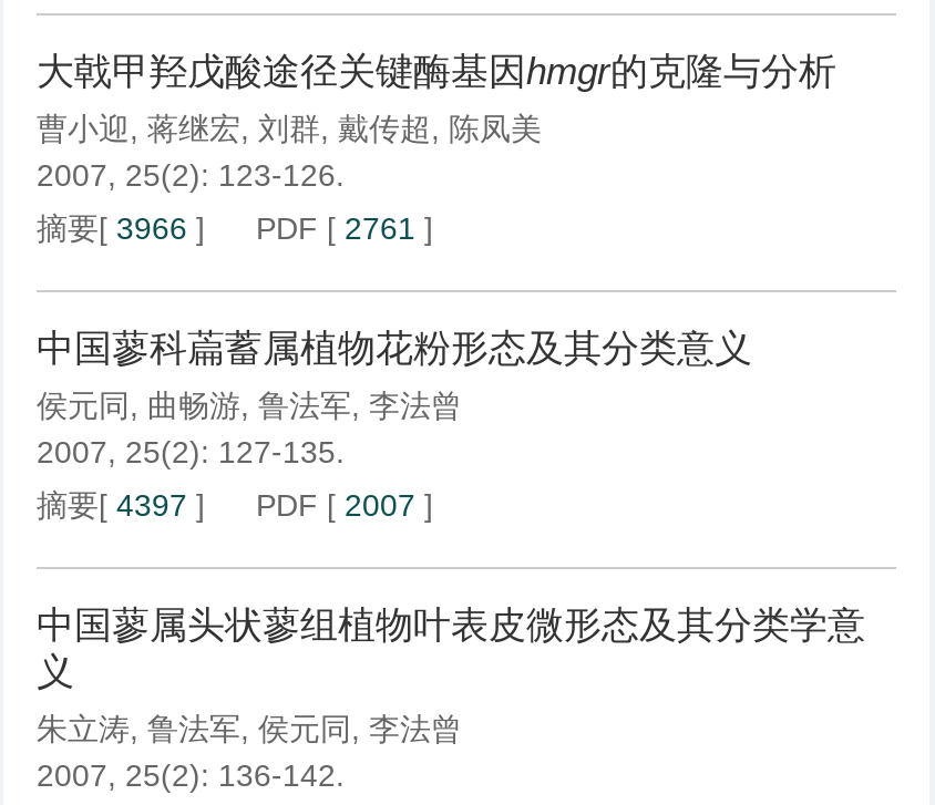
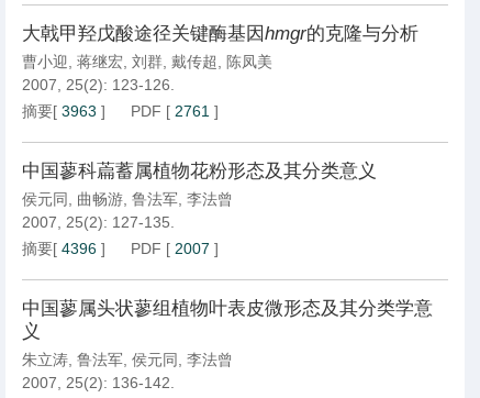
- 摘要[3966] PDF [2761]
+ 摘要[3963] PDF [2761]

- 摘要[4397] PDF [2007]
+ 摘要[4396] PDF [2007]
